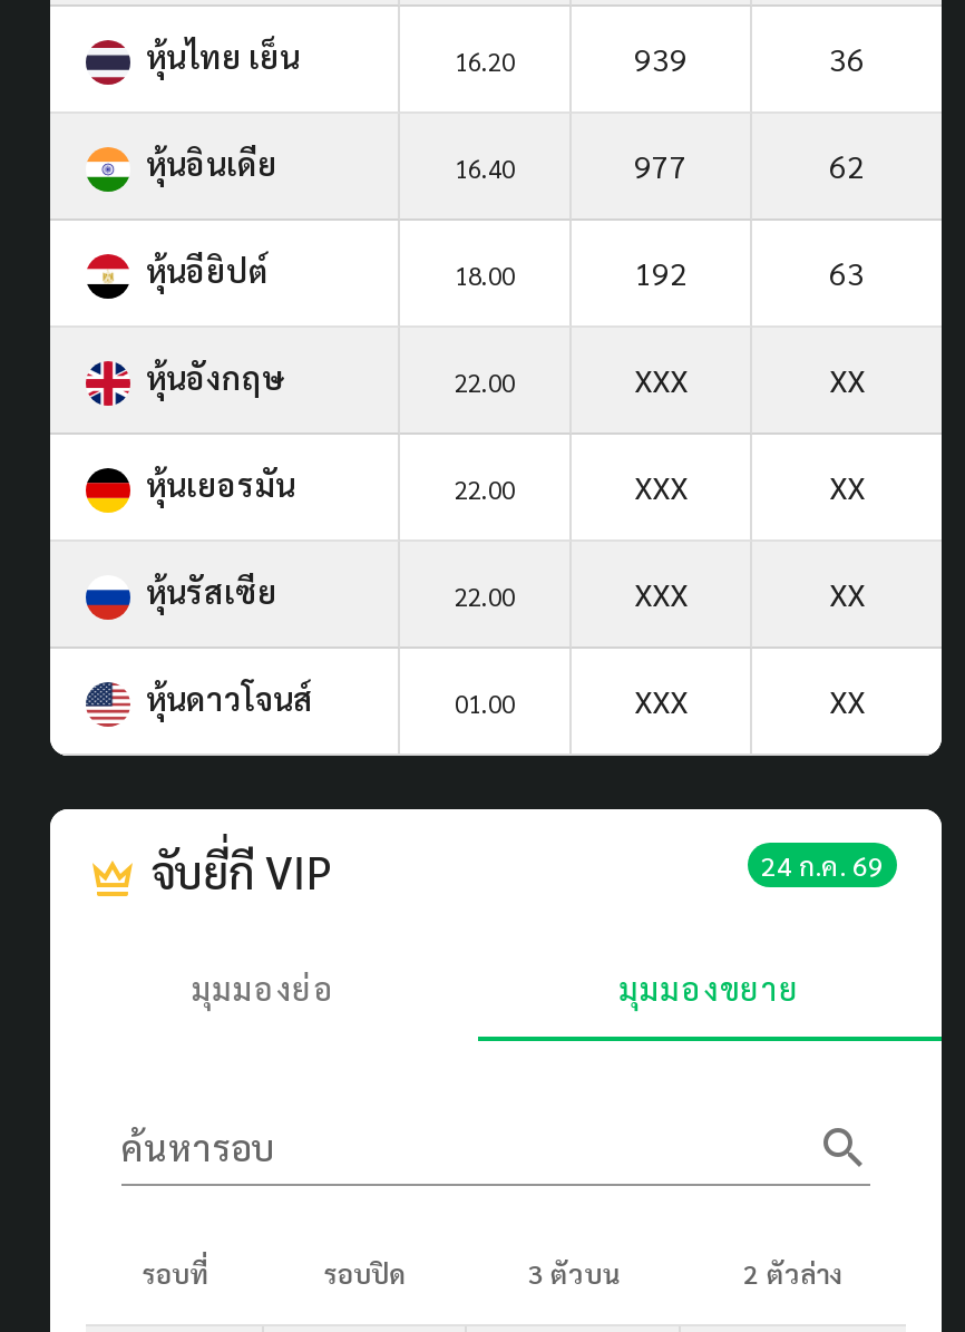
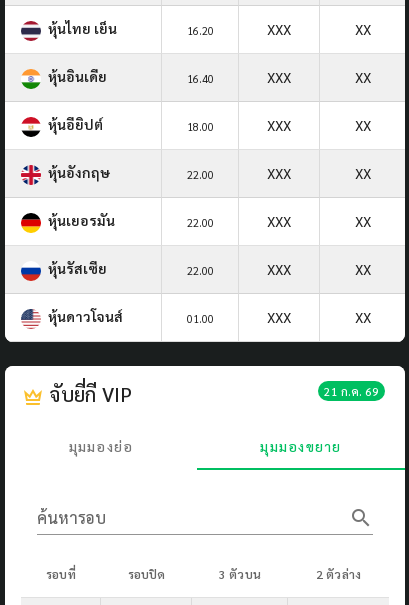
- 939
- 36
+ XXX
+ XX

- 977
- 62
+ XXX
+ XX

- 192
- 63
+ XXX
+ XX

- 24 ก.ค. 69
+ 21 ก.ค. 69
